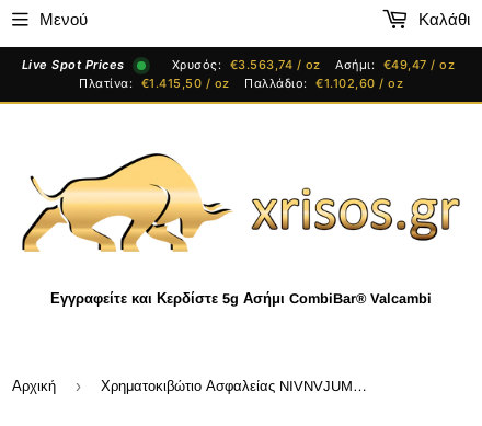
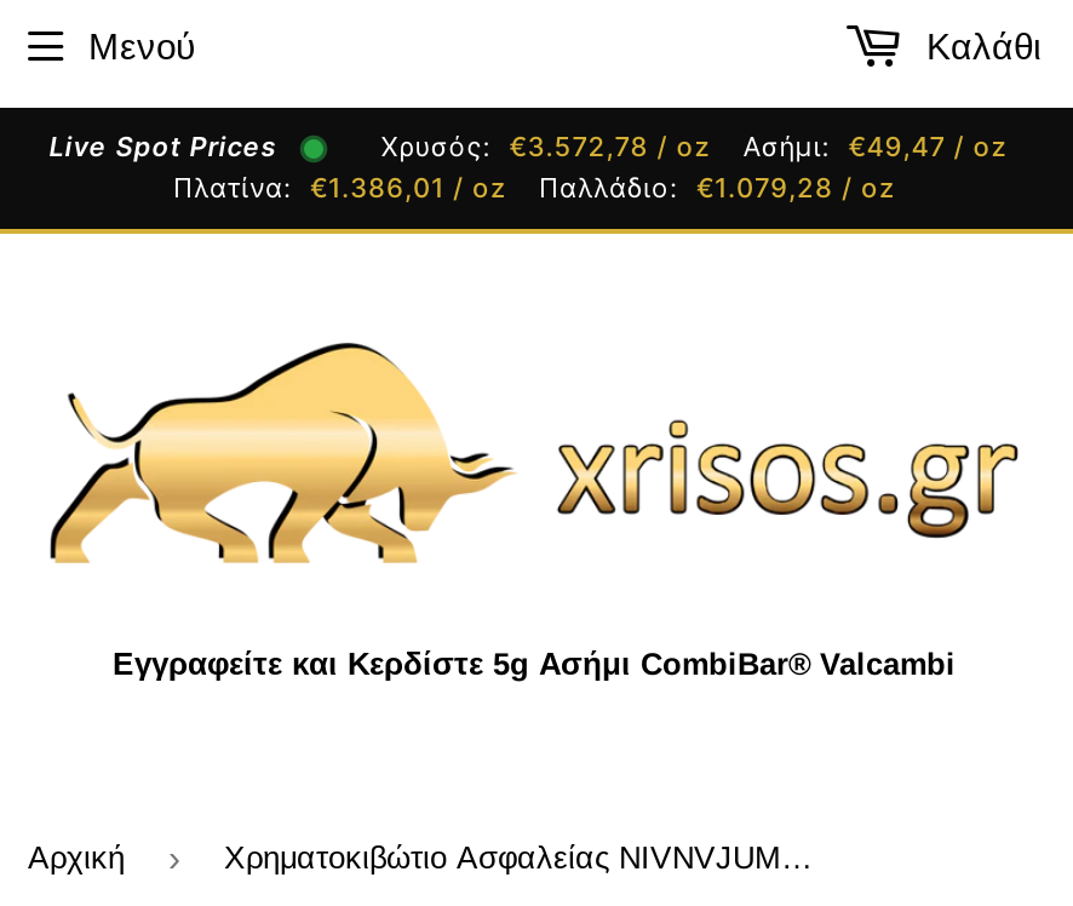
- Χρυσός: €3.563,74 / oz Ασήμι: €49,47 / oz
+ Χρυσός: €3.572,78 / oz Ασήμι: €49,47 / oz

- Πλατίνα: €1.415,50 / oz
+ Πλατίνα: €1.386,01 / oz

- Παλλάδιο: €1.102,60 / oz
+ Παλλάδιο: €1.079,28 / oz
